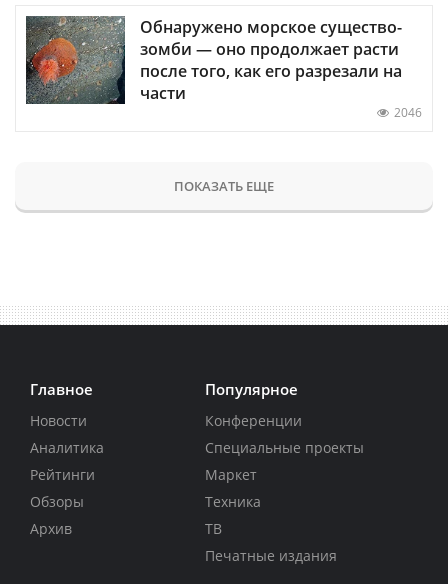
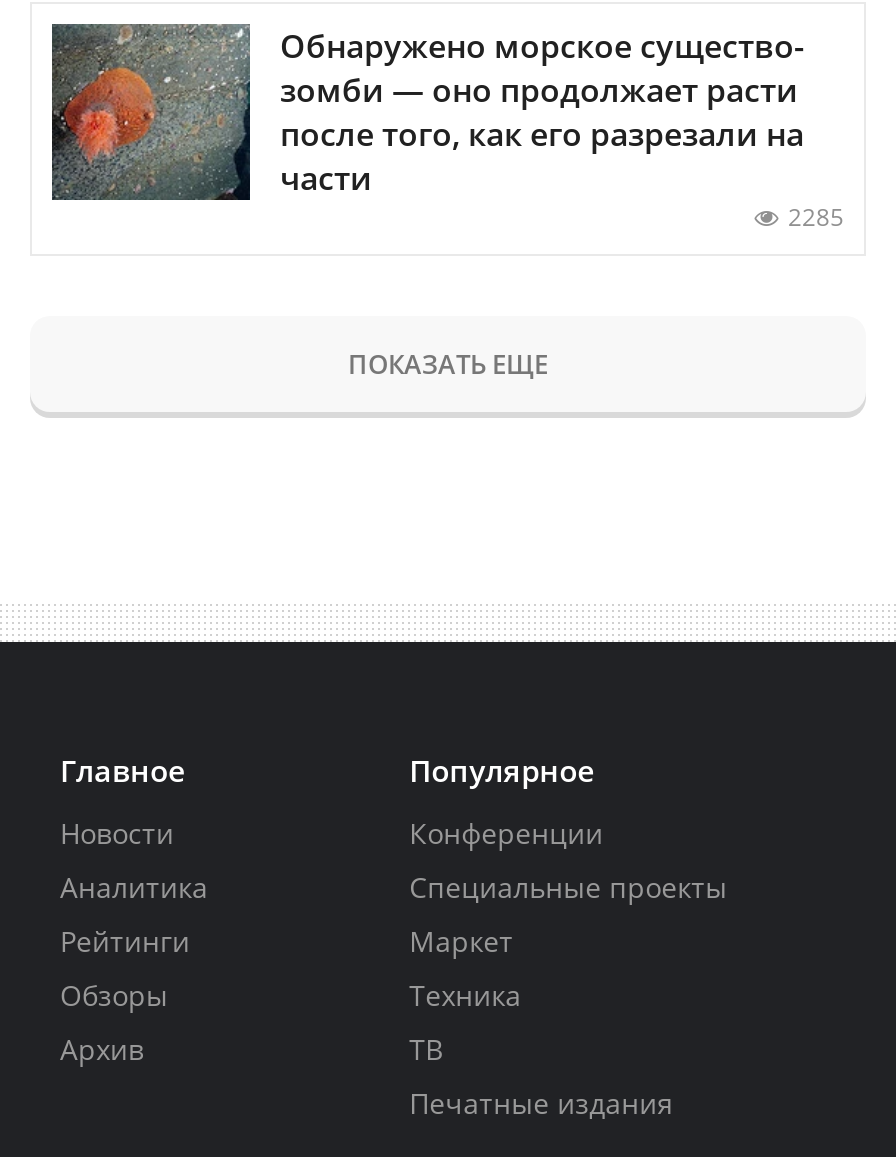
- 2046
+ 2285
